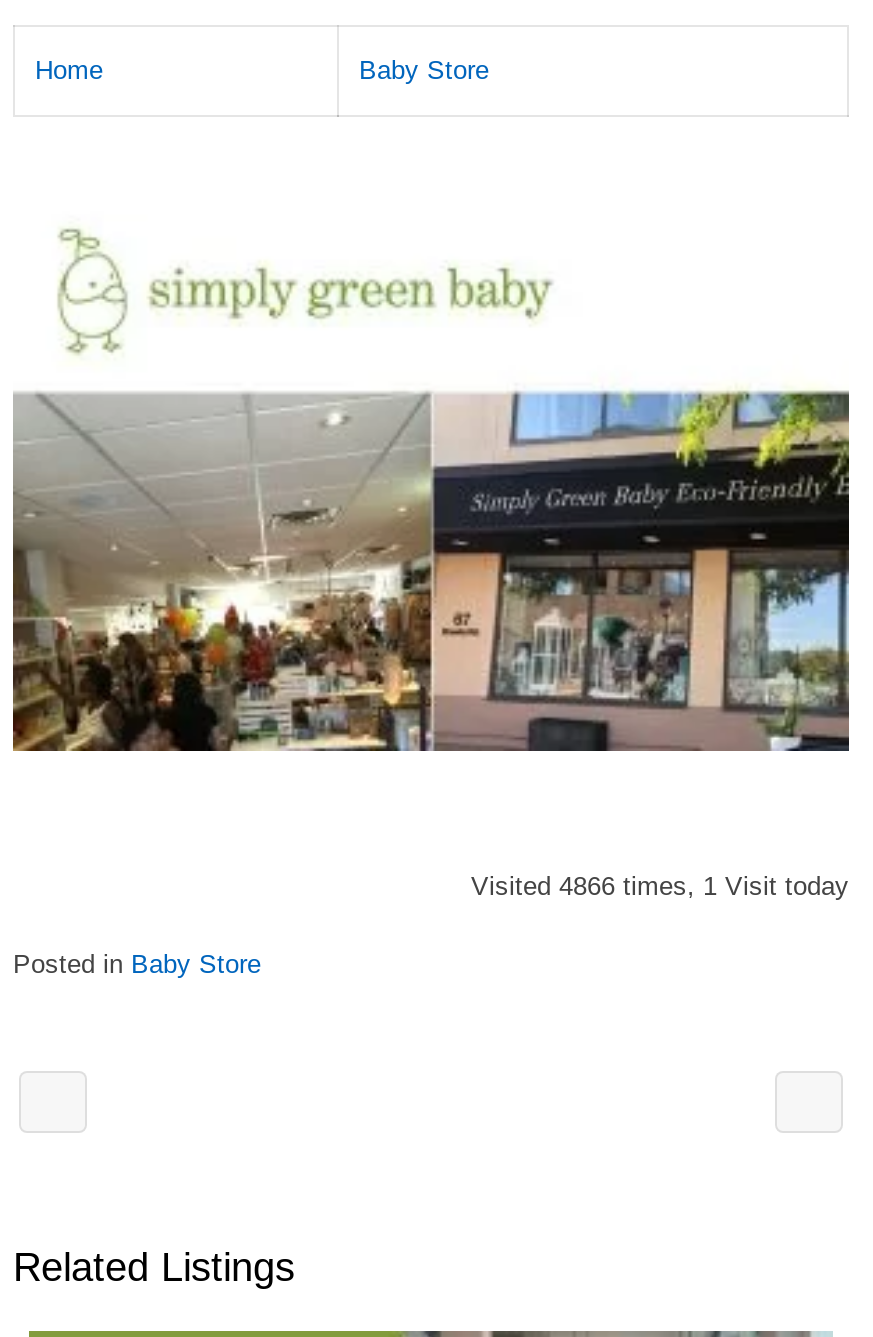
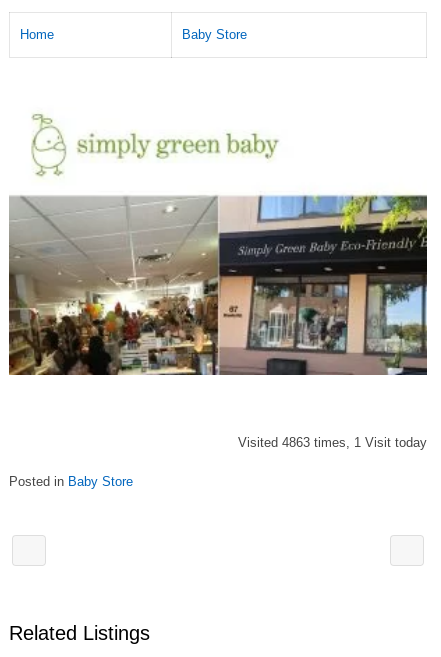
- Visited 4866 times, 1 Visit today
+ Visited 4863 times, 1 Visit today
